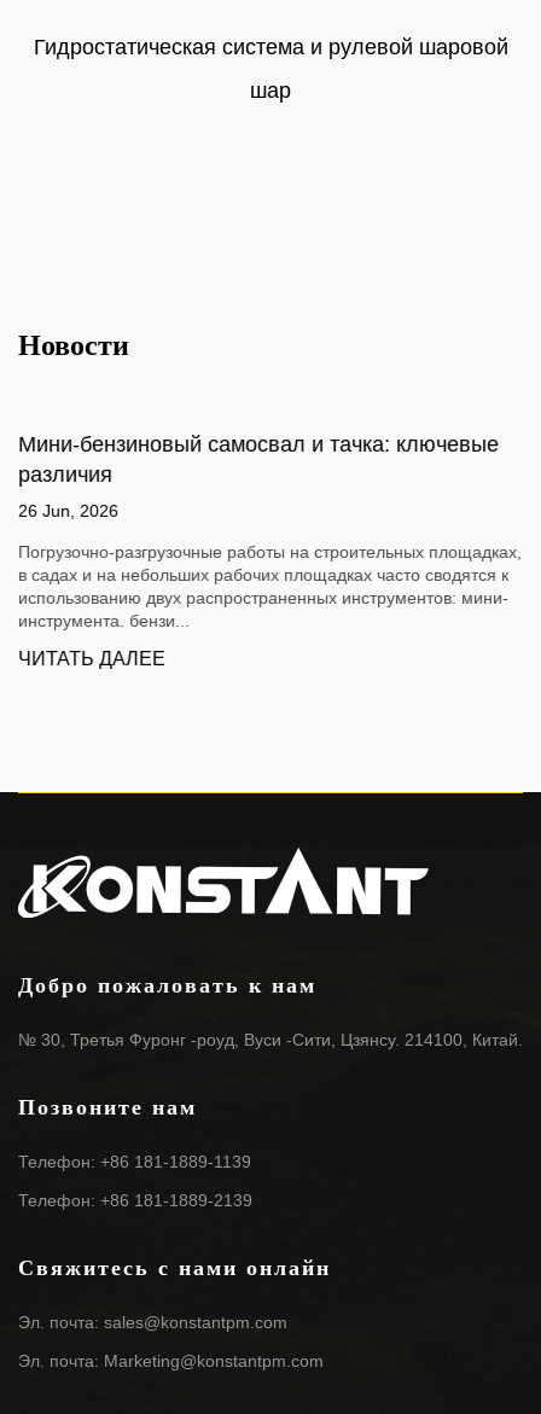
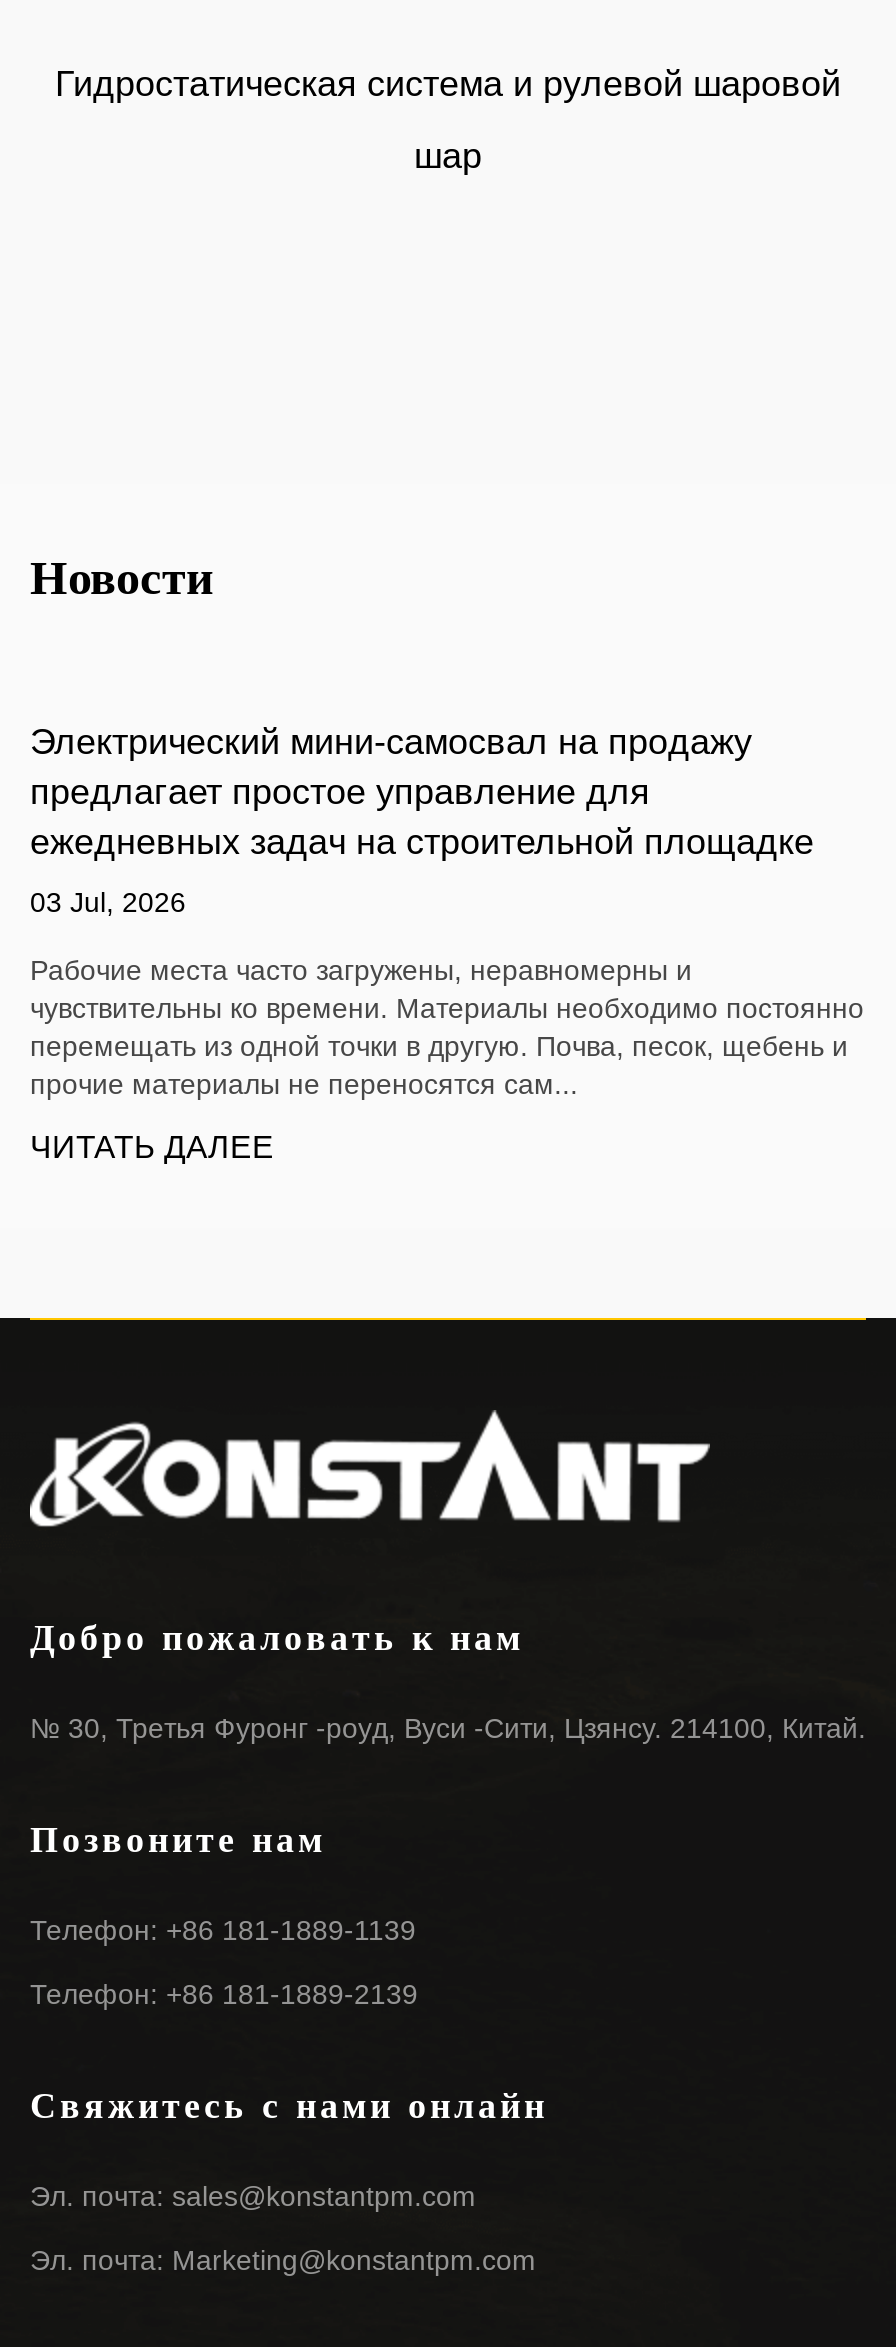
- Мини-бензиновый самосвал и тачка: ключевые
- различия
+ Электрический мини-самосвал на продажу
+ предлагает простое управление для
+ ежедневных задач на строительной площадке

- 26 Jun, 2026
+ 03 Jul, 2026

- Погрузочно-разгрузочные работы на строительных площадках,
- в садах и на небольших рабочих площадках часто сводятся к
- использованию двух распространенных инструментов: мини-
- инструмента. бензи...
+ Рабочие места часто загружены, неравномерны и
+ чувствительны ко времени. Материалы необходимо постоянно
+ перемещать из одной точки в другую. Почва, песок, щебень и
+ прочие материалы не переносятся сам...

moved down: ЧИТАТЬ ДАЛЕЕ
